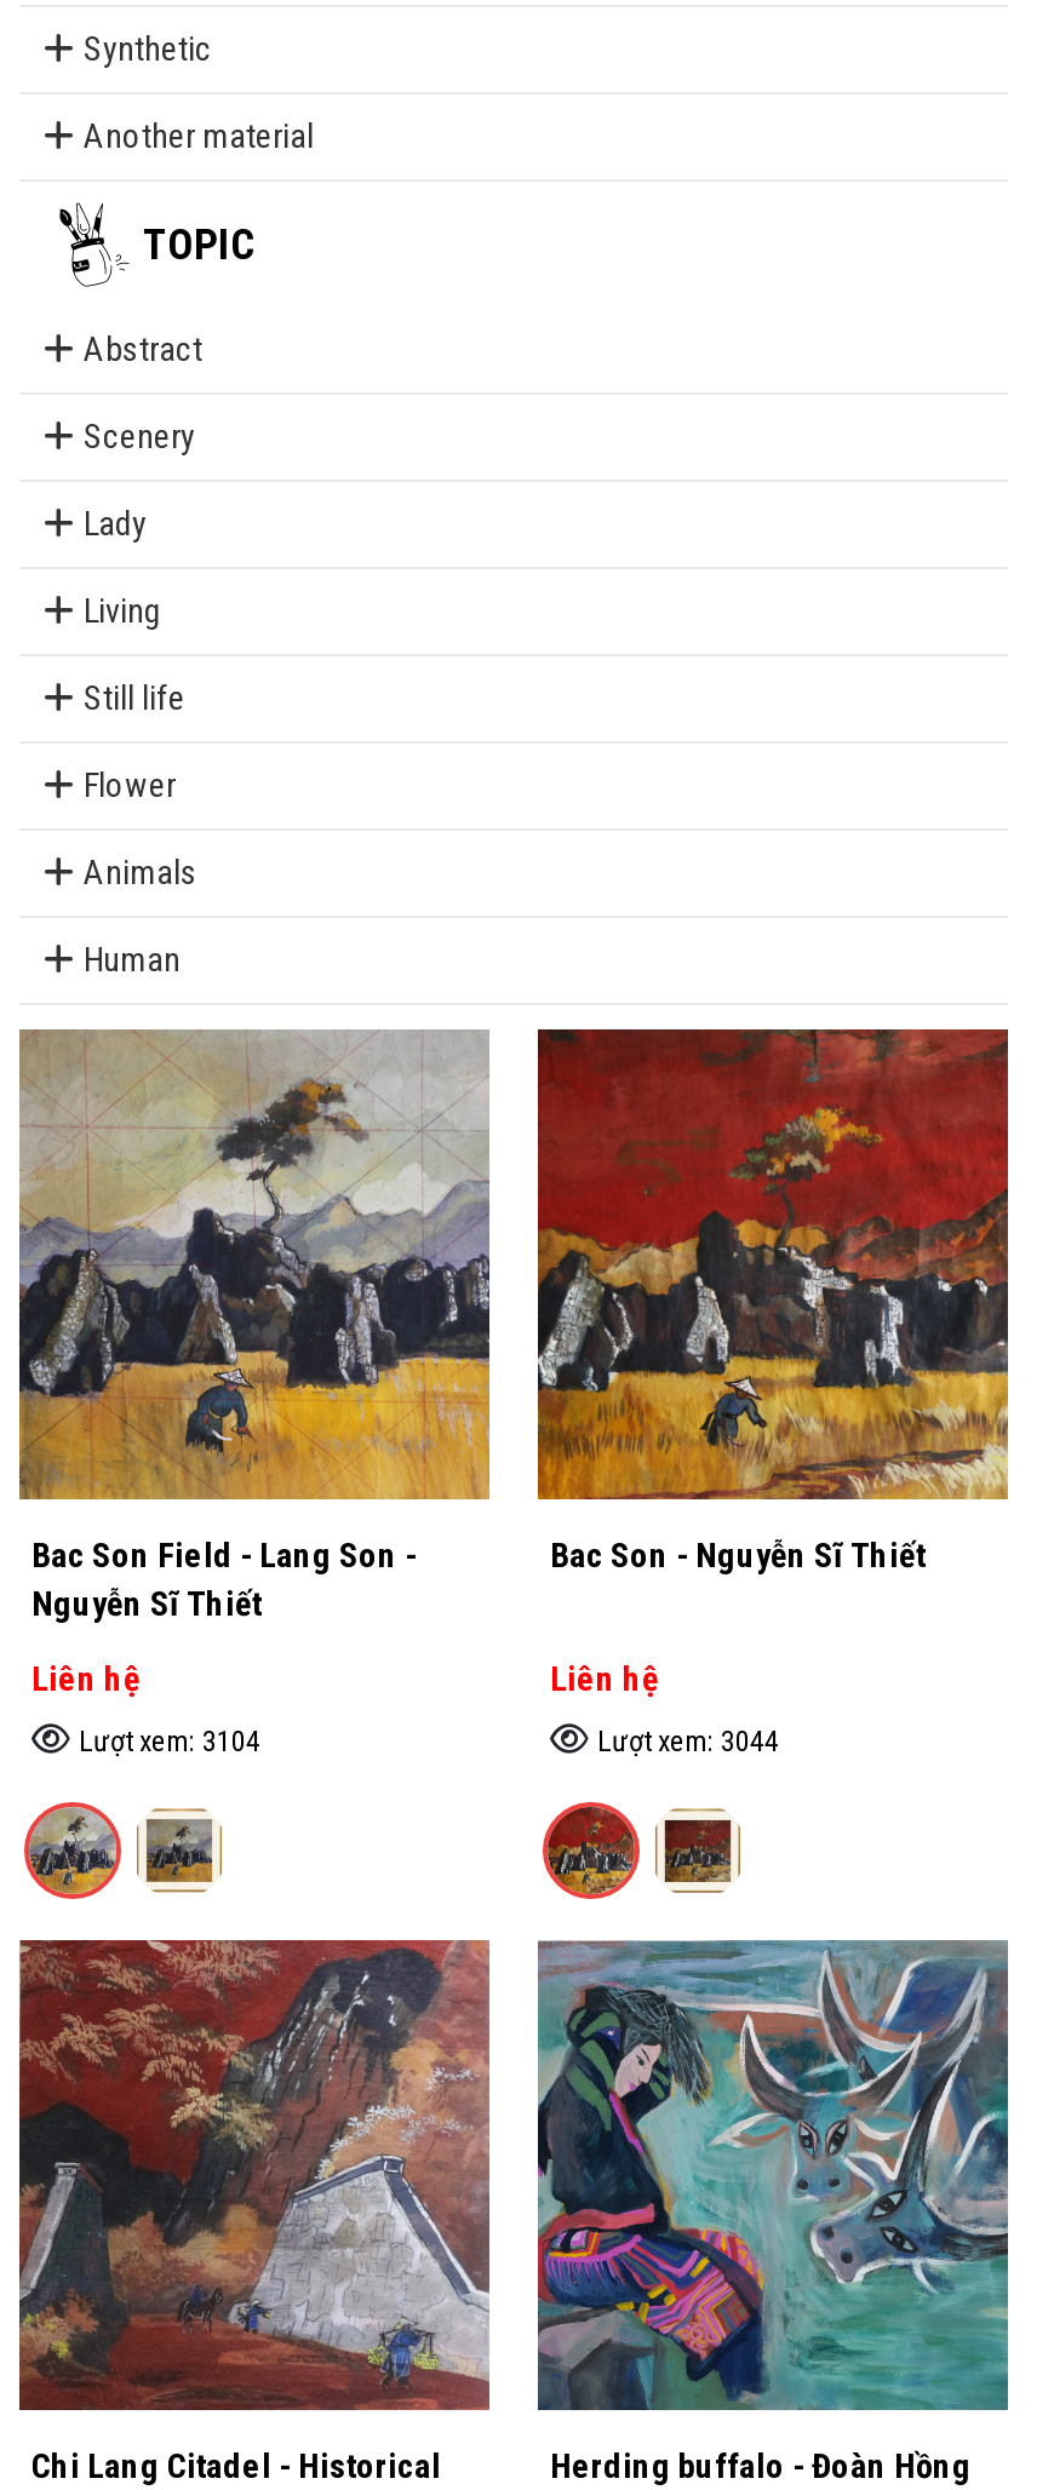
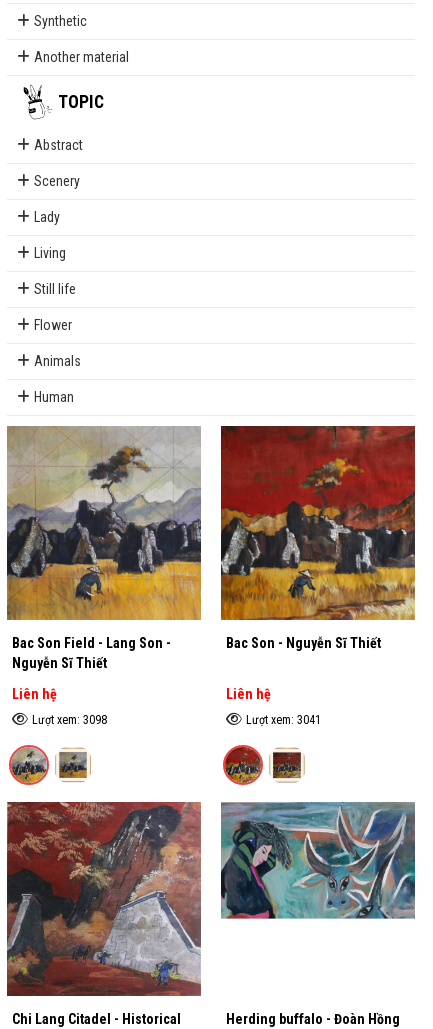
- Lượt xem: 3104
+ Lượt xem: 3098

- Lượt xem: 3044
+ Lượt xem: 3041

- [image]
